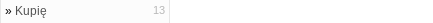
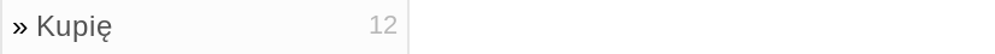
- 13
+ 12
